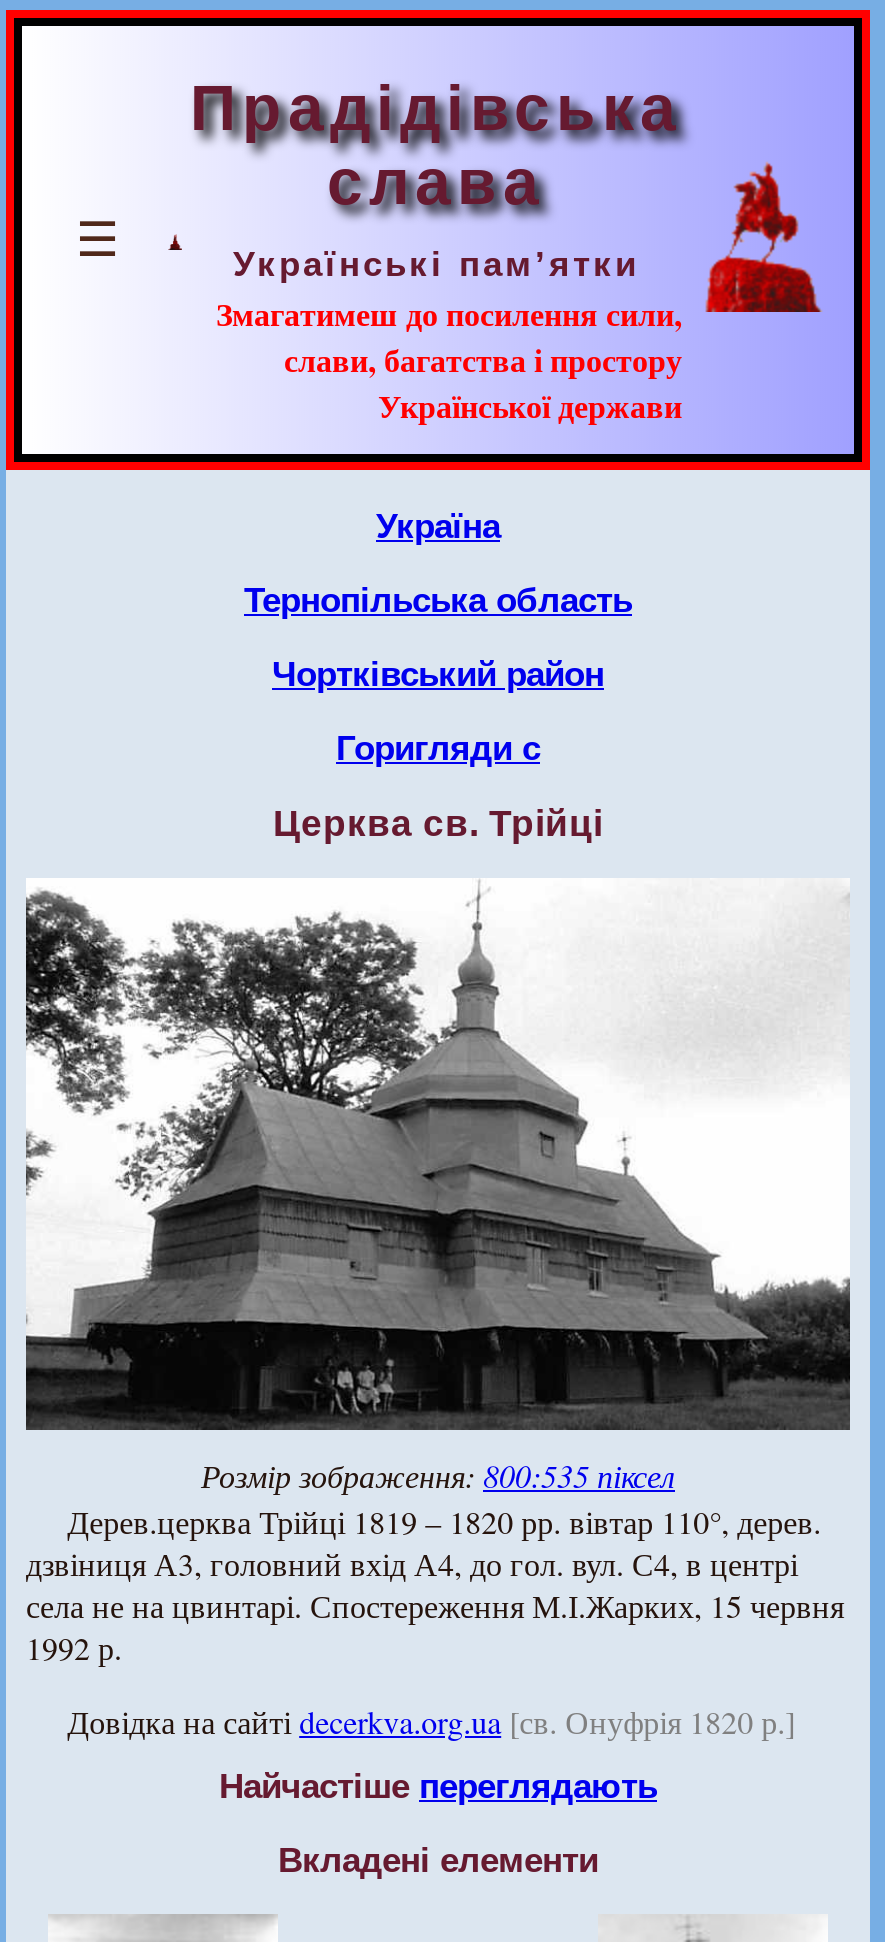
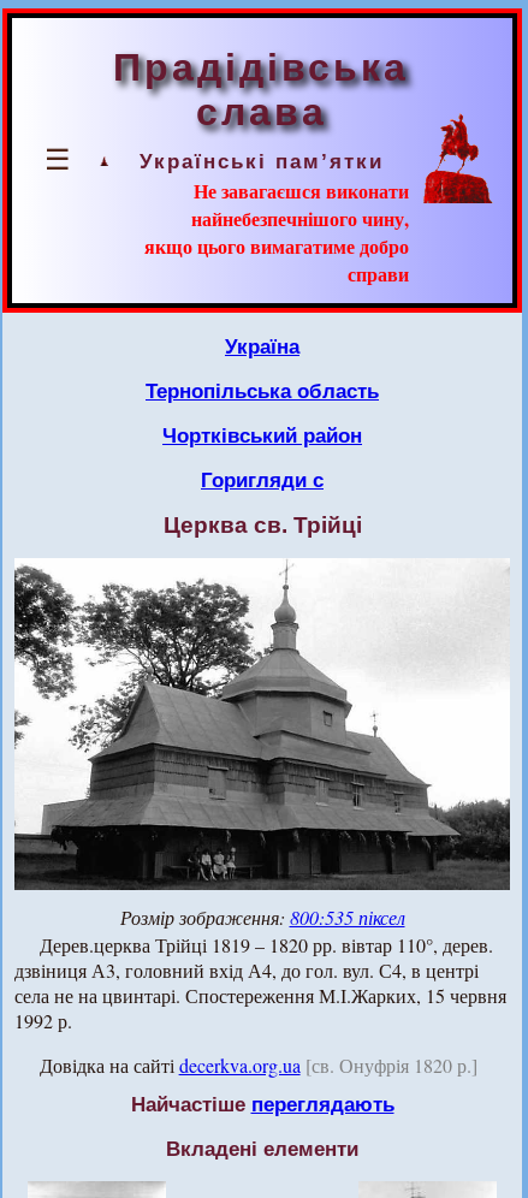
- Змагатимеш до посилення сили,
- слави, багатства і простору
- Української держави
+ Не завагаєшся виконати
+ найнебезпечнішого чину,
+ якщо цього вимагатиме добро
+ справи
